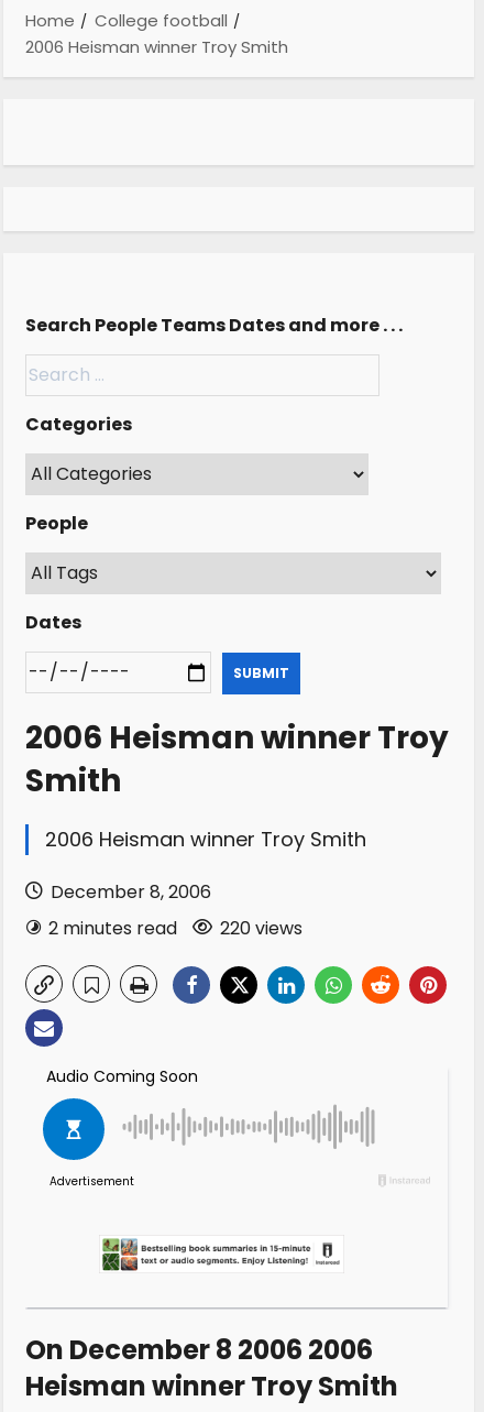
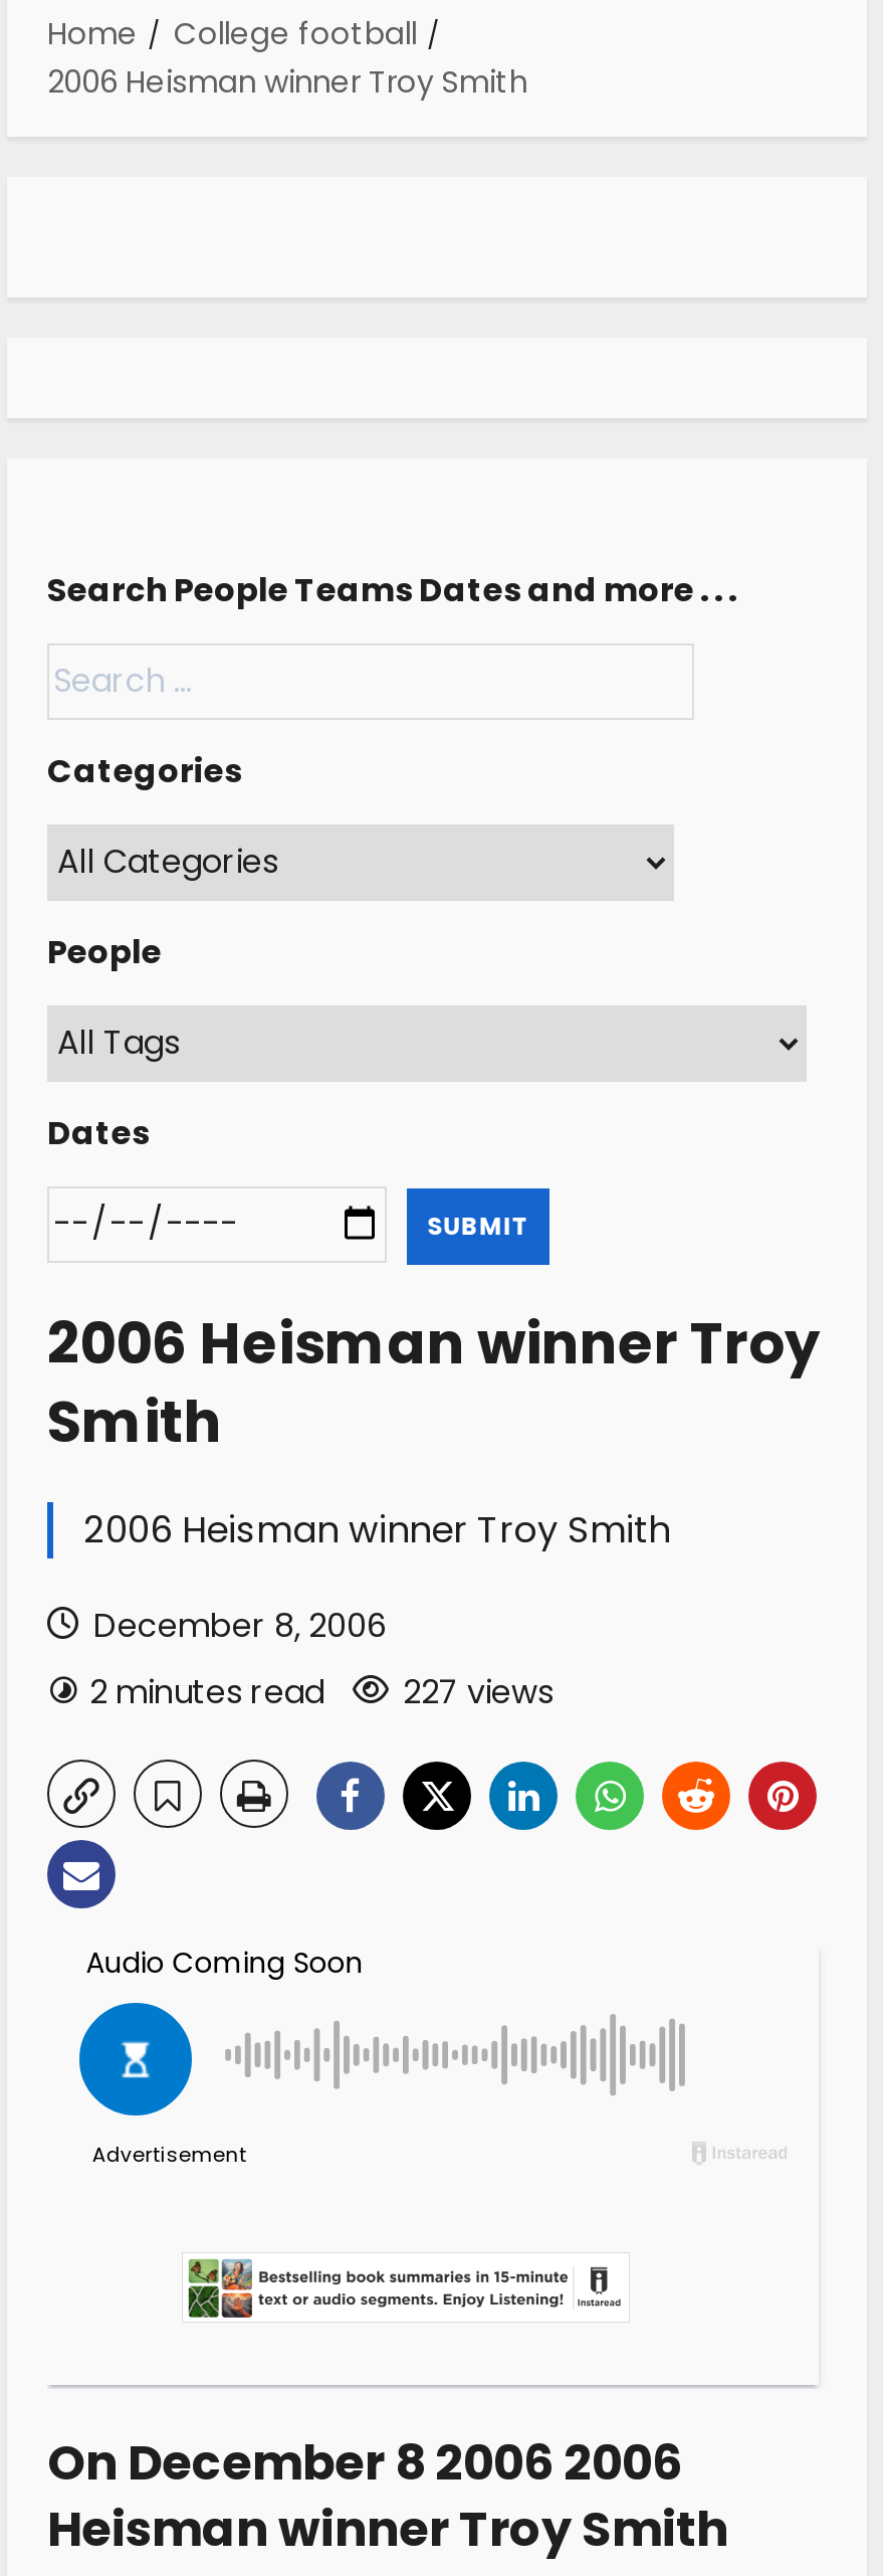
- 2 minutes read 220 views
+ 2 minutes read 227 views
